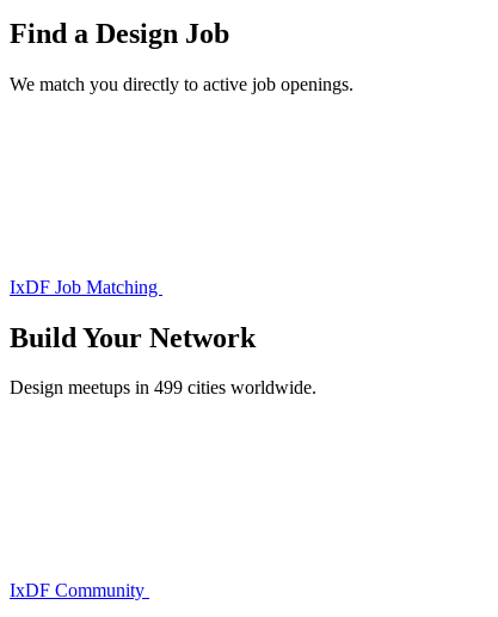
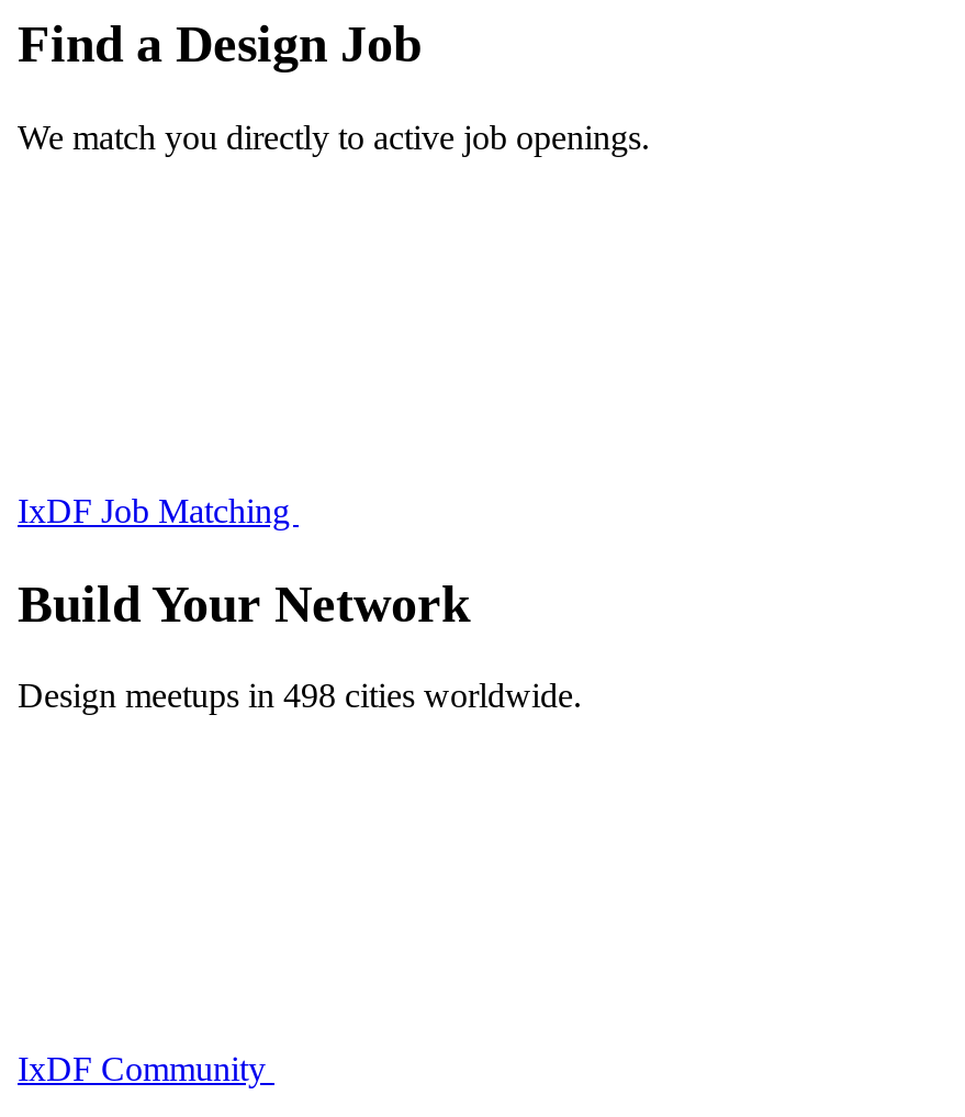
- Design meetups in 499 cities worldwide.
+ Design meetups in 498 cities worldwide.
